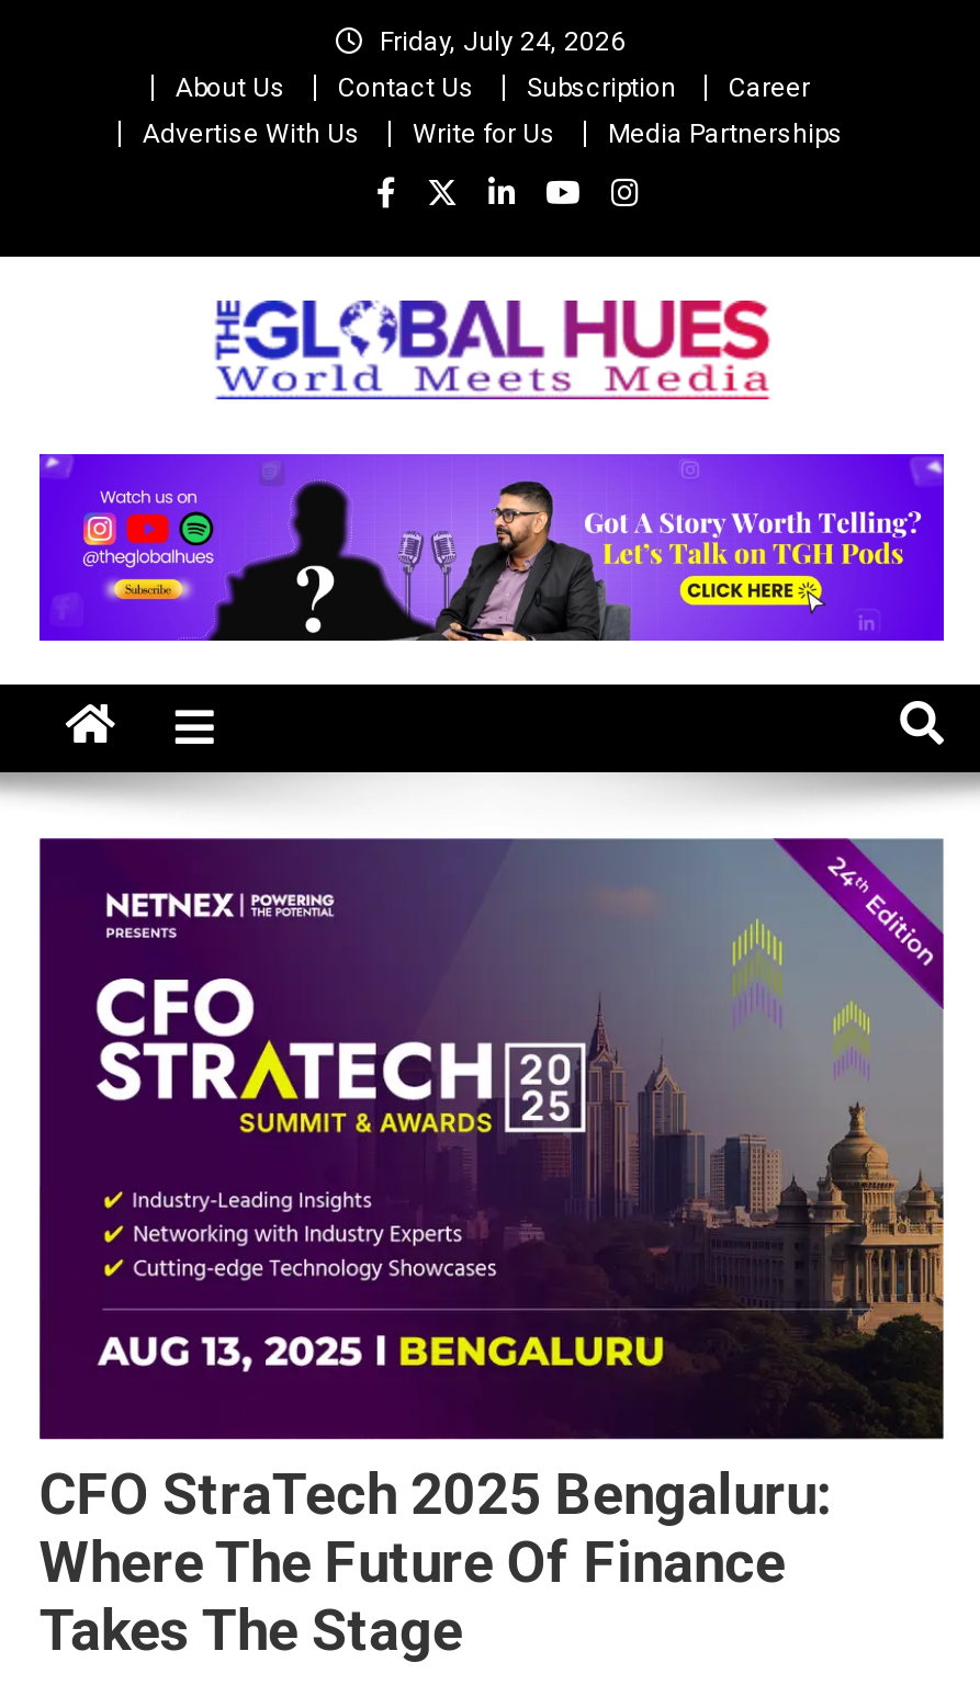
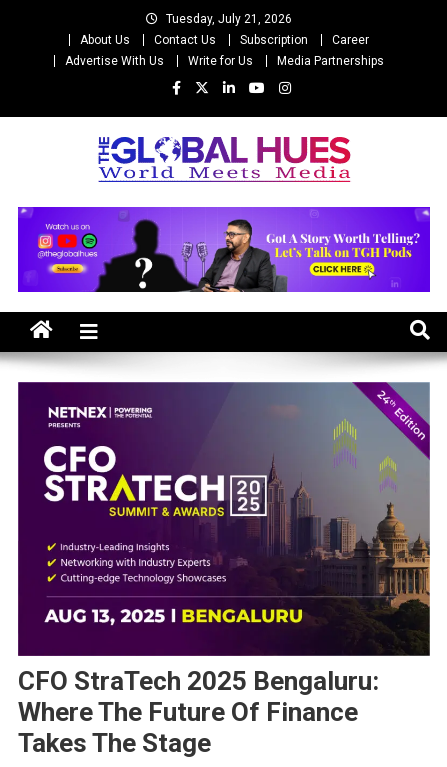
- Friday, July 24, 2026
+ Tuesday, July 21, 2026
